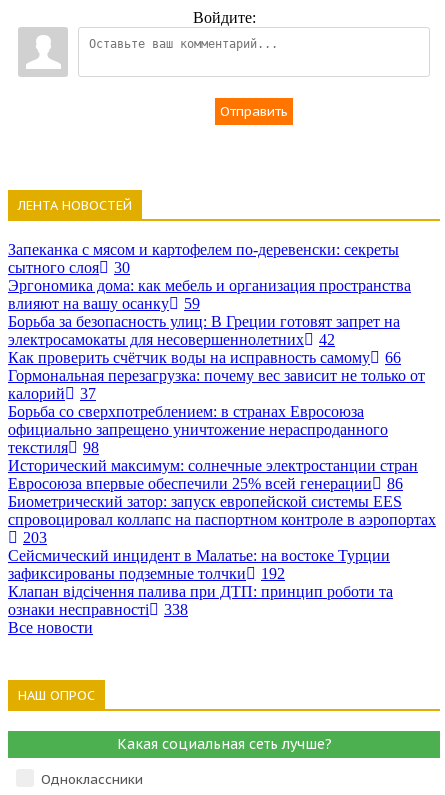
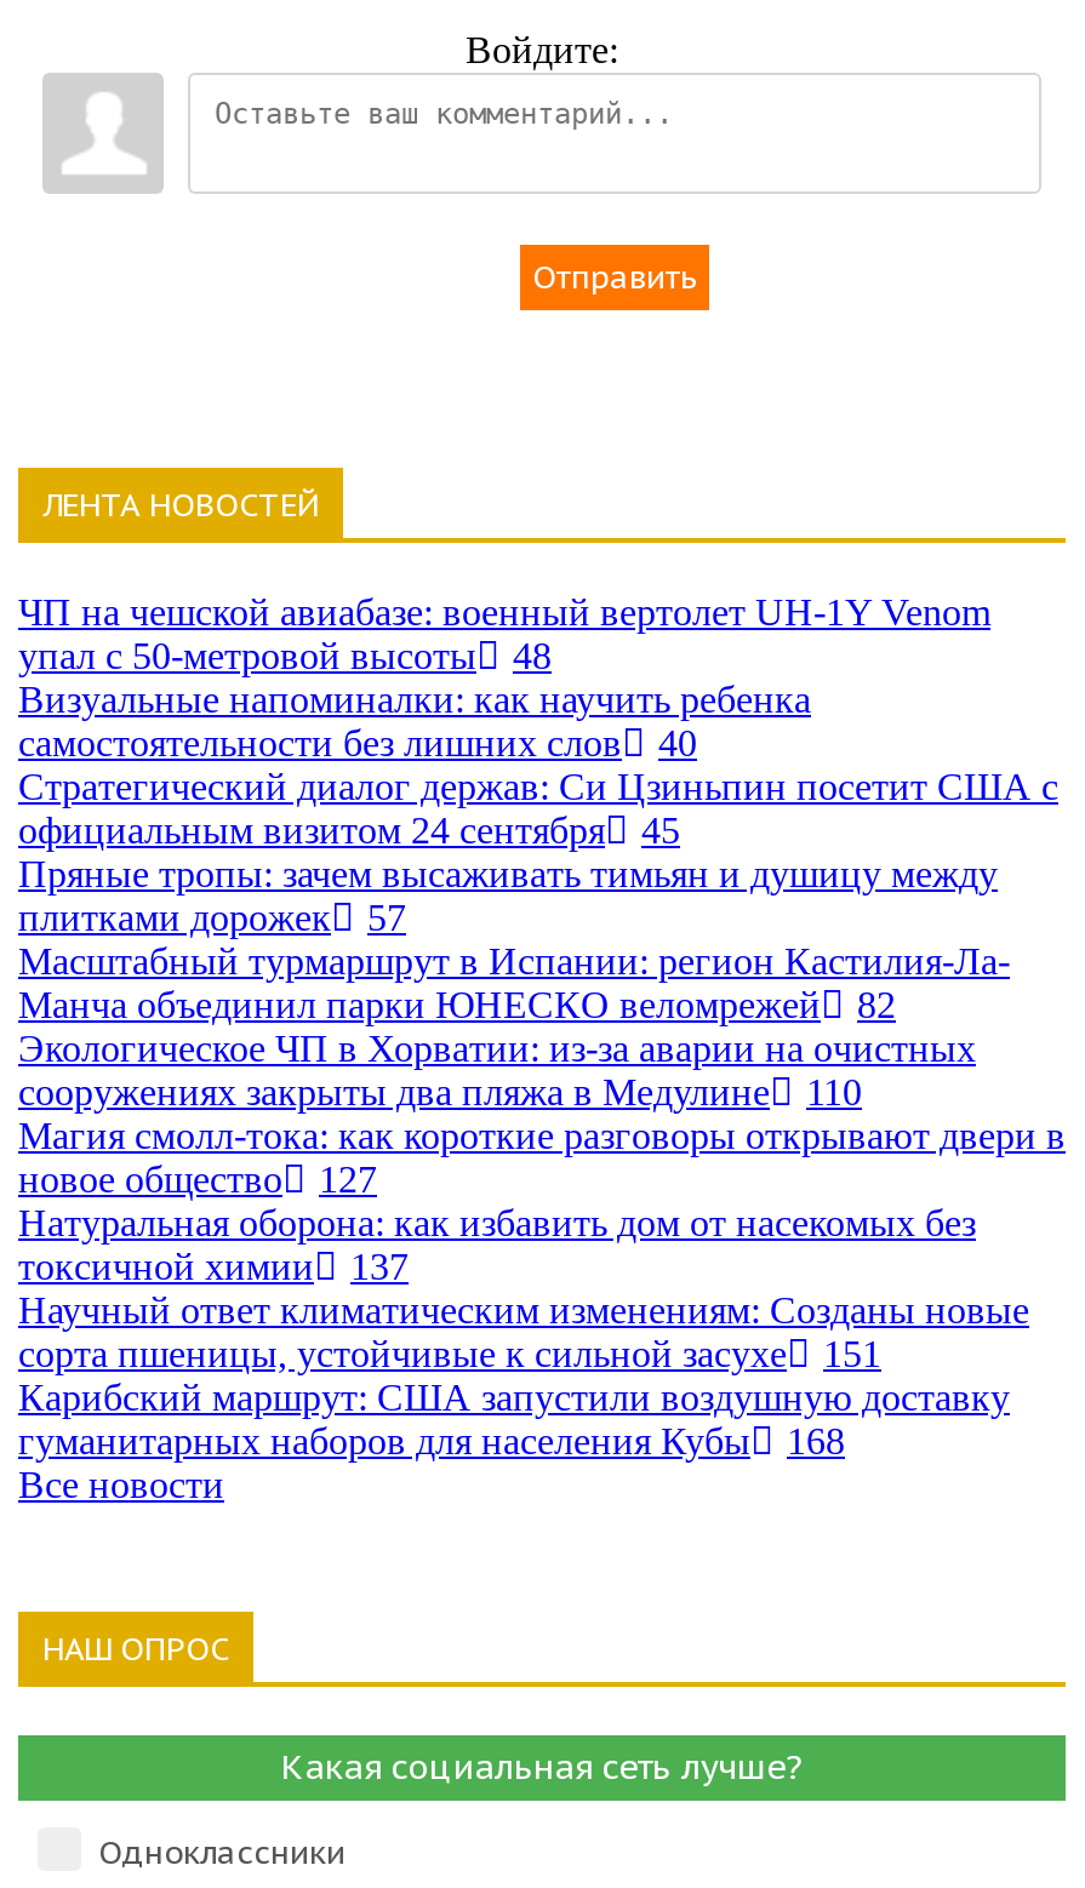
- Запеканка с мясом и картофелем по-деревенски: секреты
- сытного слоя
- 30
- Эргономика дома: как мебель и организация пространства
- влияют на вашу осанку
- 59
- Борьба за безопасность улиц: В Греции готовят запрет на
- электросамокаты для несовершеннолетних
- 42
- Как проверить счётчик воды на исправность самому
- 66
- Гормональная перезагрузка: почему вес зависит не только от
- калорий
- 37
- Борьба со сверхпотреблением: в странах Евросоюза
- официально запрещено уничтожение нераспроданного
- текстиля
- 98
- Исторический максимум: солнечные электростанции стран
- Евросоюза впервые обеспечили 25% всей генерации
- 86
- Биометрический затор: запуск европейской системы EES
- спровоцировал коллапс на паспортном контроле в аэропортах
- 203
- Сейсмический инцидент в Малатье: на востоке Турции
- зафиксированы подземные толчки
- 192
- Клапан відсічення палива при ДТП: принцип роботи та
- ознаки несправності
- 338
+ ЧП на чешской авиабазе: военный вертолет UH-1Y Venom
+ упал с 50-метровой высоты
+ 48
+ Визуальные напоминалки: как научить ребенка
+ самостоятельности без лишних слов
+ 40
+ Стратегический диалог держав: Си Цзиньпин посетит США с
+ официальным визитом 24 сентября
+ 45
+ Пряные тропы: зачем высаживать тимьян и душицу между
+ плитками дорожек
+ 57
+ Масштабный турмаршрут в Испании: регион Кастилия-Ла-
+ Манча объединил парки ЮНЕСКО веломрежей
+ 82
+ Экологическое ЧП в Хорватии: из-за аварии на очистных
+ сооружениях закрыты два пляжа в Медулине
+ 110
+ Магия смолл-тока: как короткие разговоры открывают двери в
+ новое общество
+ 127
+ Натуральная оборона: как избавить дом от насекомых без
+ токсичной химии
+ 137
+ Научный ответ климатическим изменениям: Созданы новые
+ сорта пшеницы, устойчивые к сильной засухе
+ 151
+ Карибский маршрут: США запустили воздушную доставку
+ гуманитарных наборов для населения Кубы
+ 168
